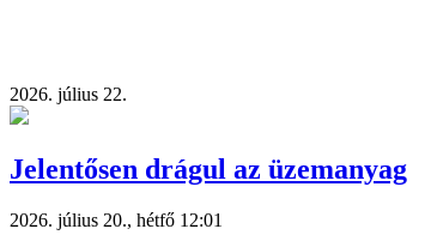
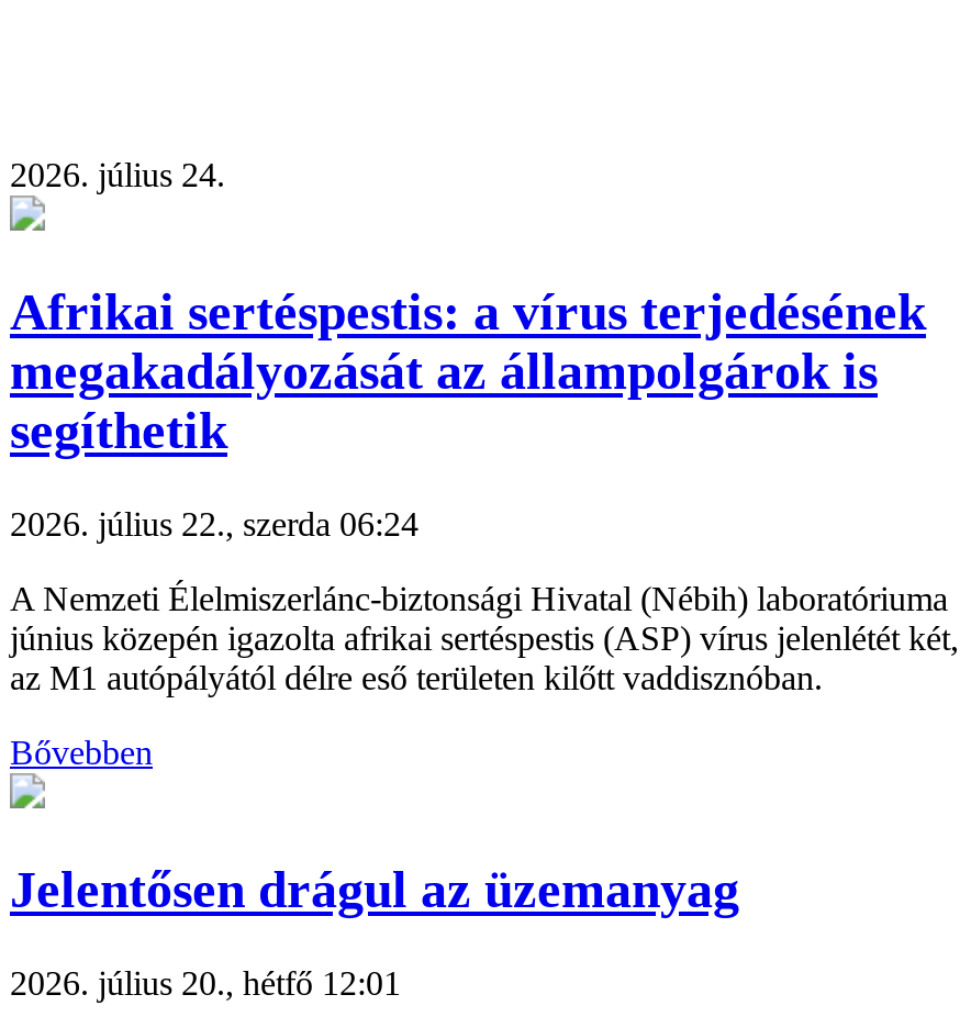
- 2026. július 22.
+ 2026. július 24.
+ Afrikai sertéspestis: a vírus terjedésének
+ megakadályozását az állampolgárok is
+ segíthetik
+ 2026. július 22., szerda 06:24
+ A Nemzeti Élelmiszerlánc-biztonsági Hivatal (Nébih) laboratóriuma
+ június közepén igazolta afrikai sertéspestis (ASP) vírus jelenlétét két,
+ az M1 autópályától délre eső területen kilőtt vaddisznóban.
+ Bővebben
